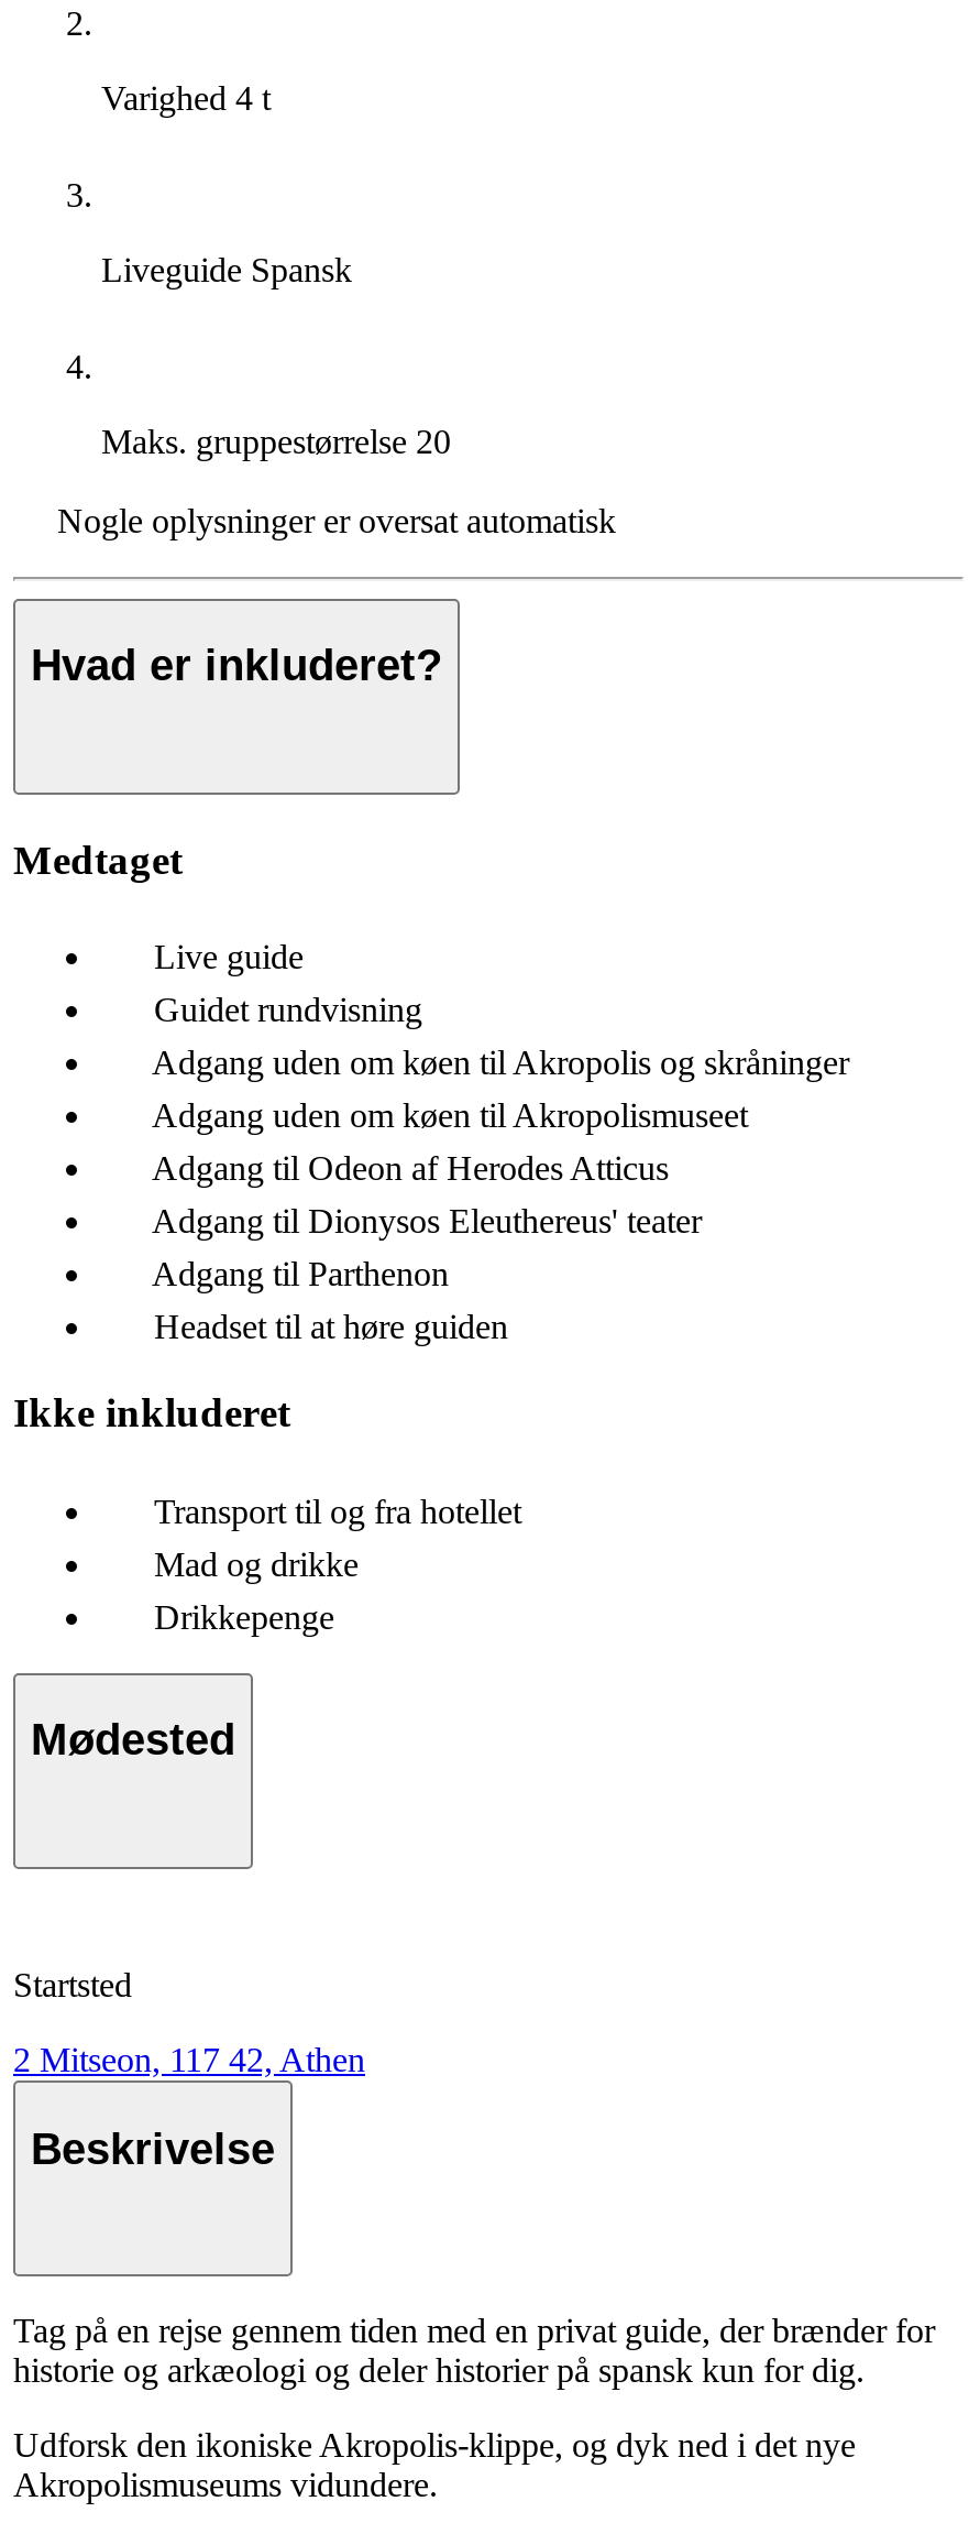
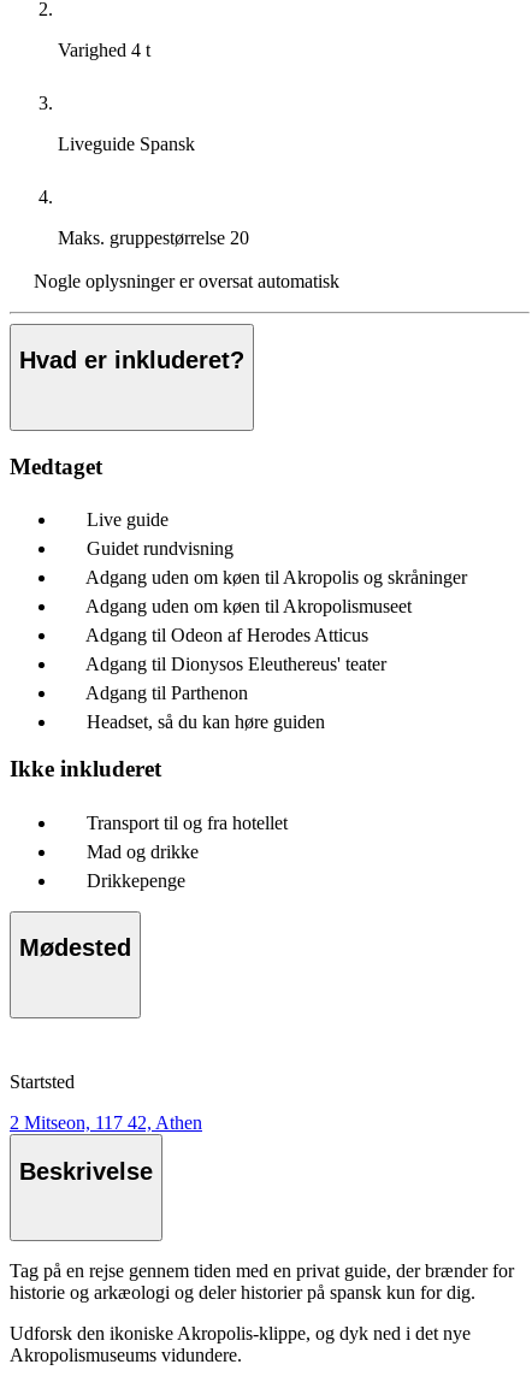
- Headset til at høre guiden
+ Headset, så du kan høre guiden
